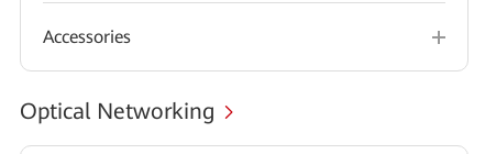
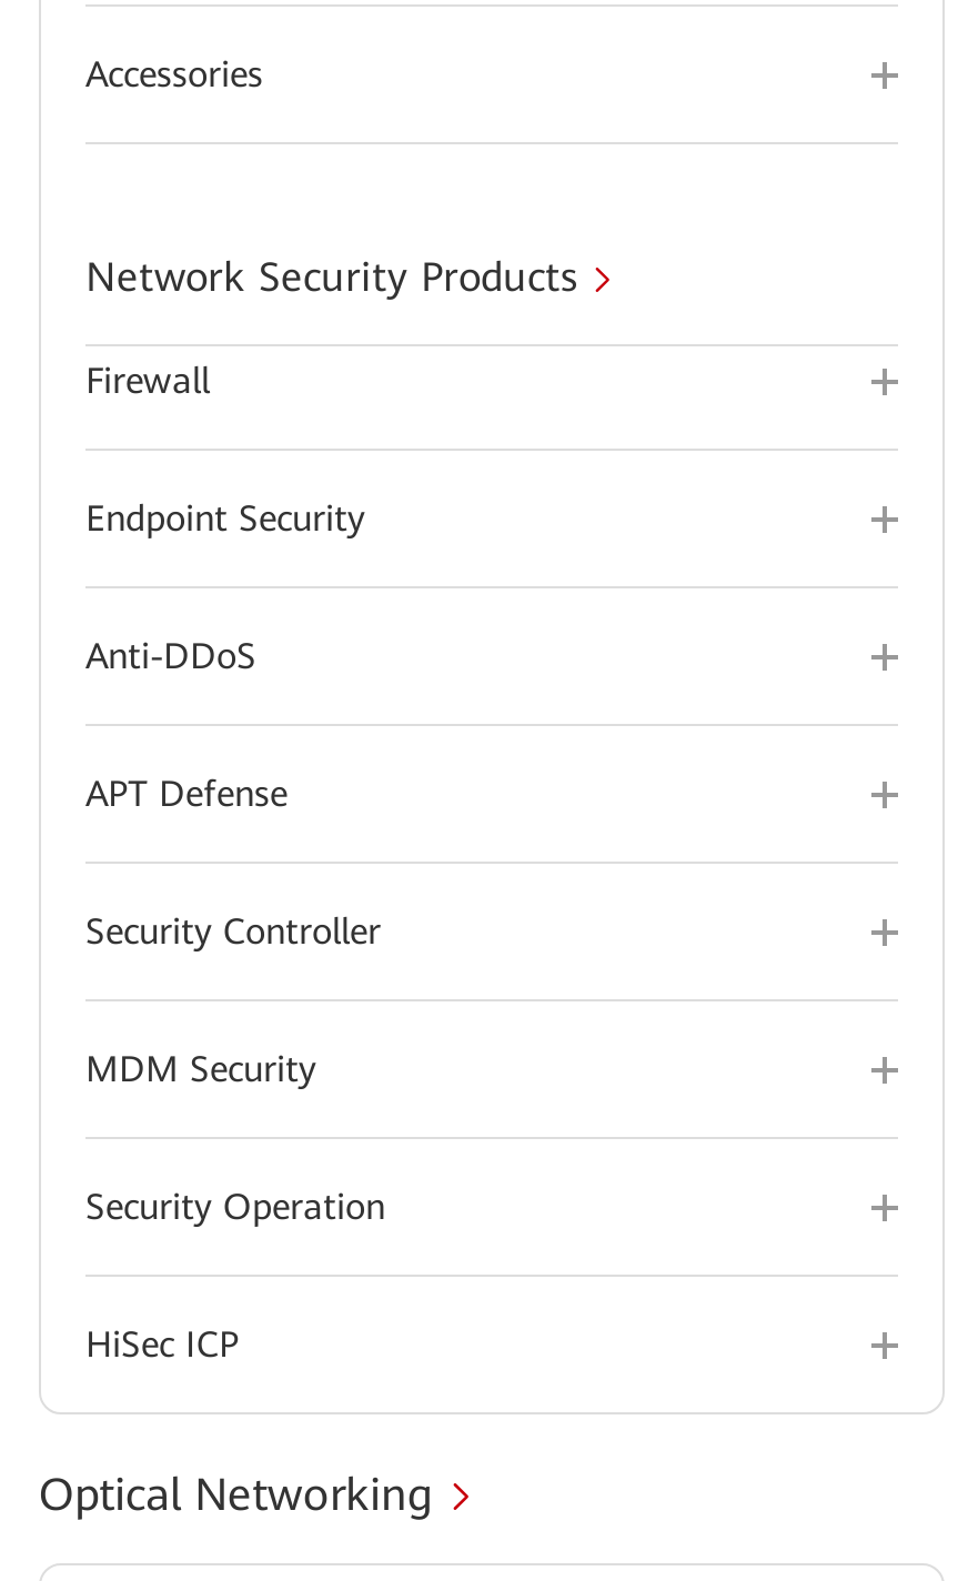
+ Network Security Products
+ Firewall
+ Endpoint Security
+ Anti-DDoS
+ APT Defense
+ Security Controller
+ MDM Security
+ Security Operation
+ HiSec ICP
